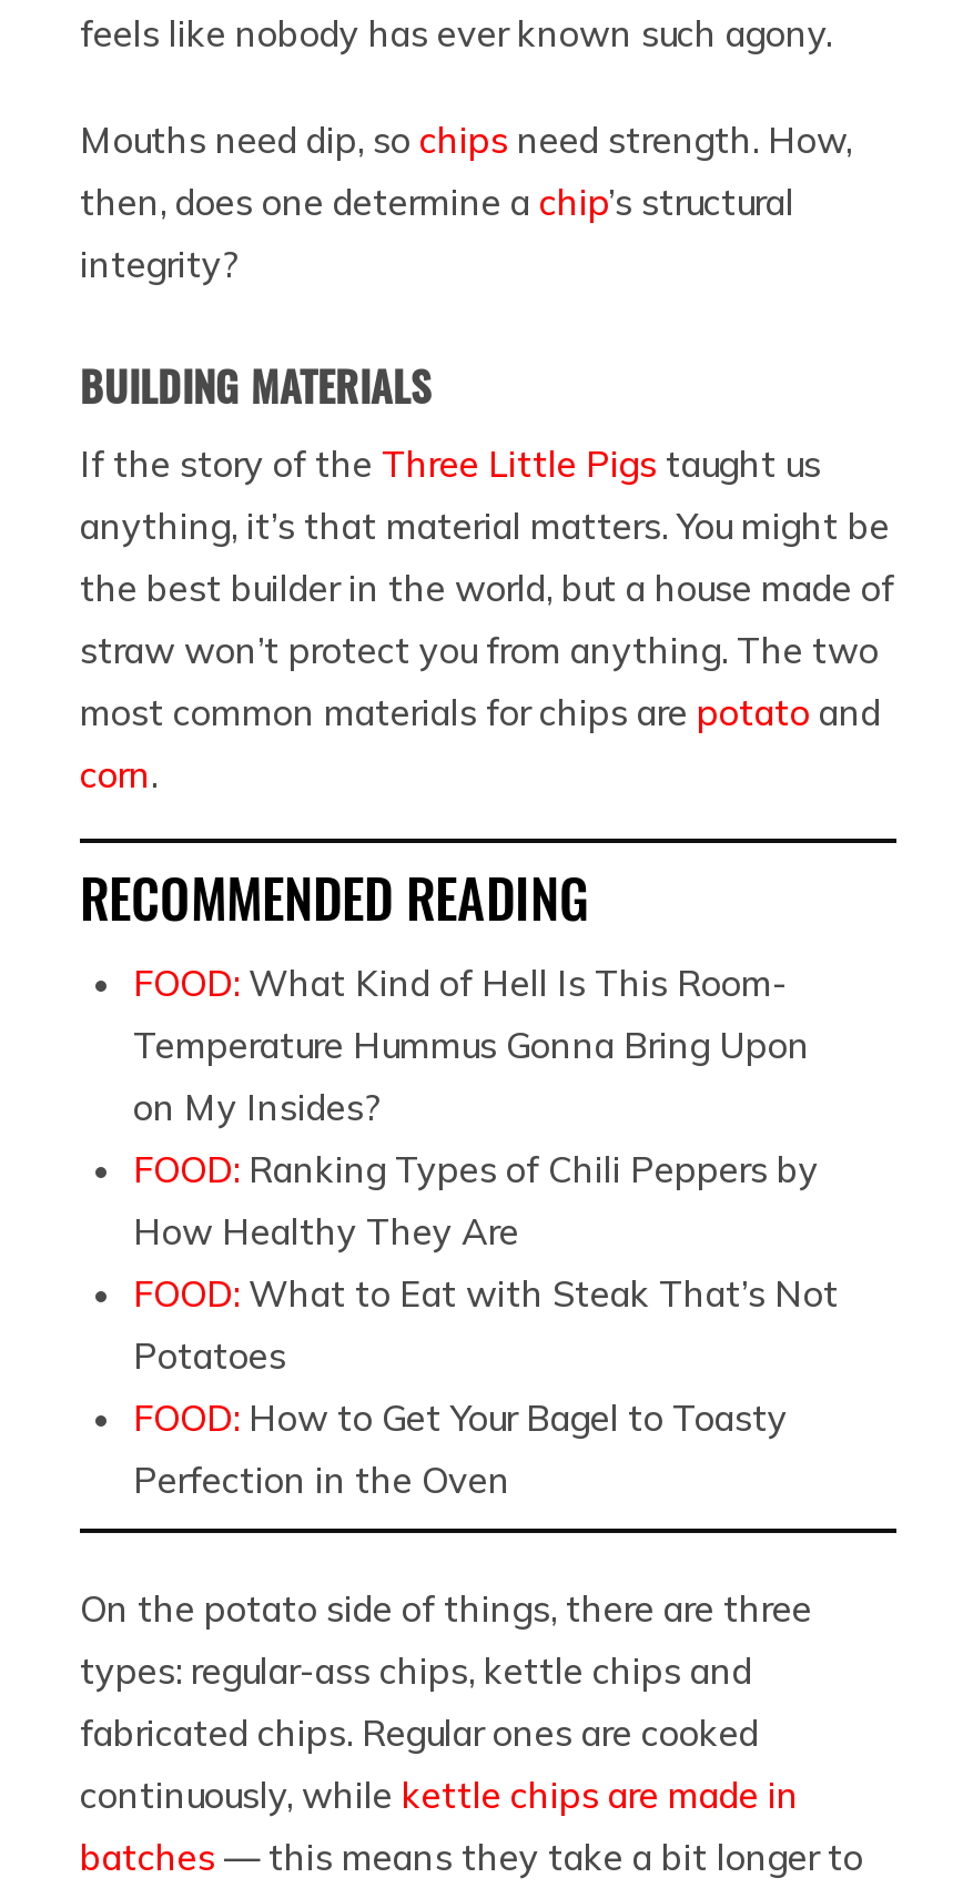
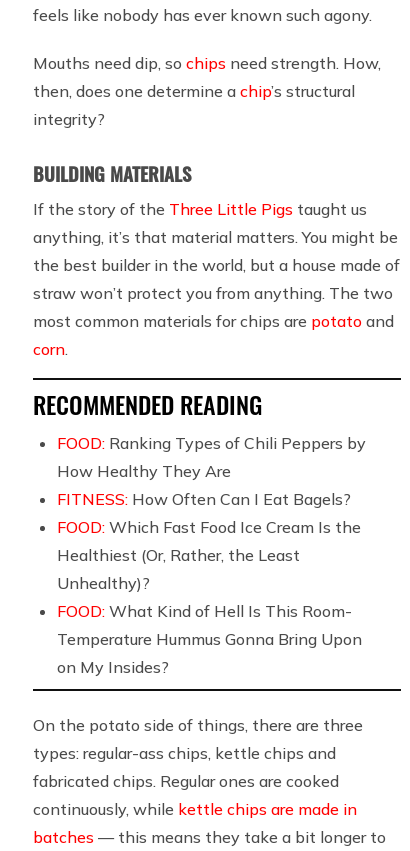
+ FITNESS: How Often Can I Eat Bagels?
+ FOOD: Which Fast Food Ice Cream Is the
+ Healthiest (Or, Rather, the Least
+ Unhealthy)?

moved down: FOOD: What Kind of Hell Is This Room- | Temperature Hummus Gonna Bring Upon | on My Insides?

moved up: FOOD: Ranking Types of Chili Peppers by | How Healthy They Are

- FOOD: What to Eat with Steak That’s Not
- Potatoes
- FOOD: How to Get Your Bagel to Toasty
- Perfection in the Oven
